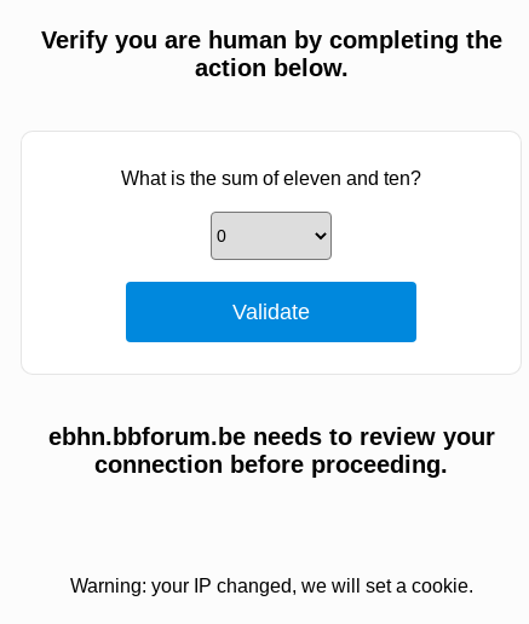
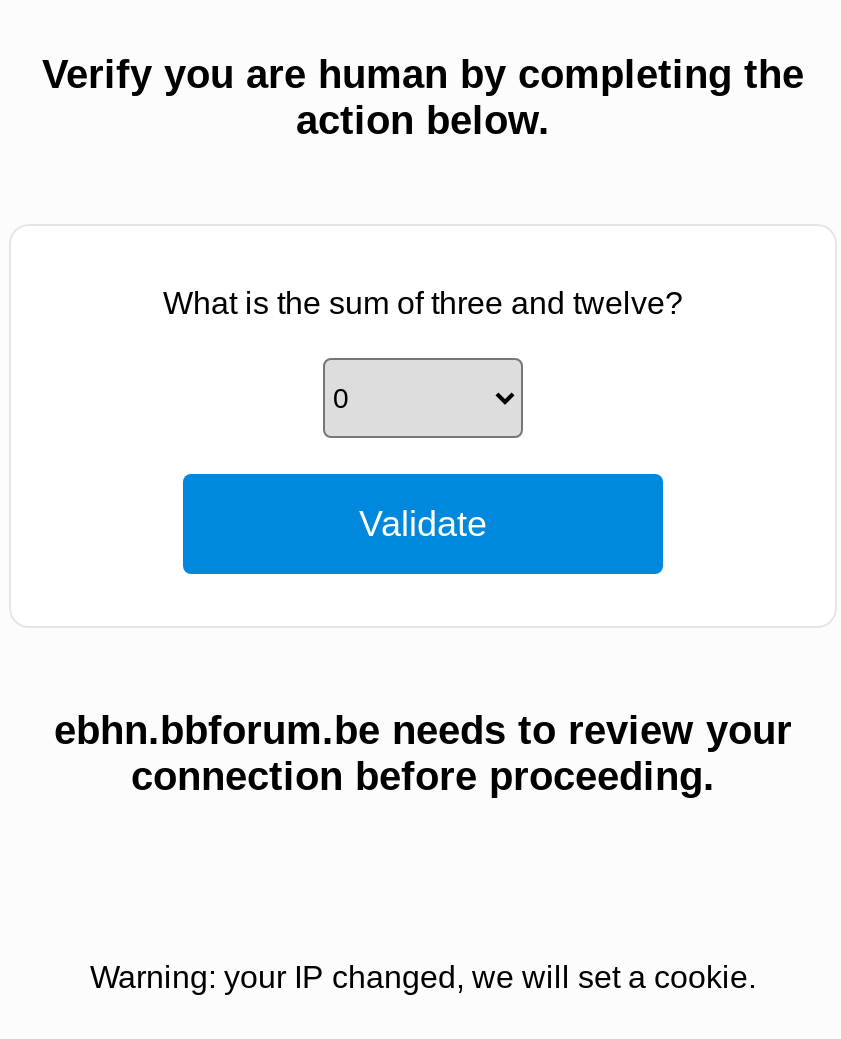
- What is the sum of eleven and ten?
+ What is the sum of three and twelve?
